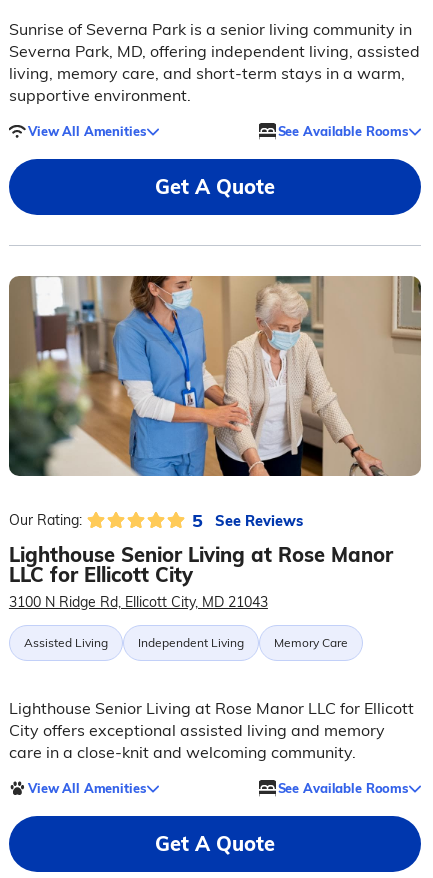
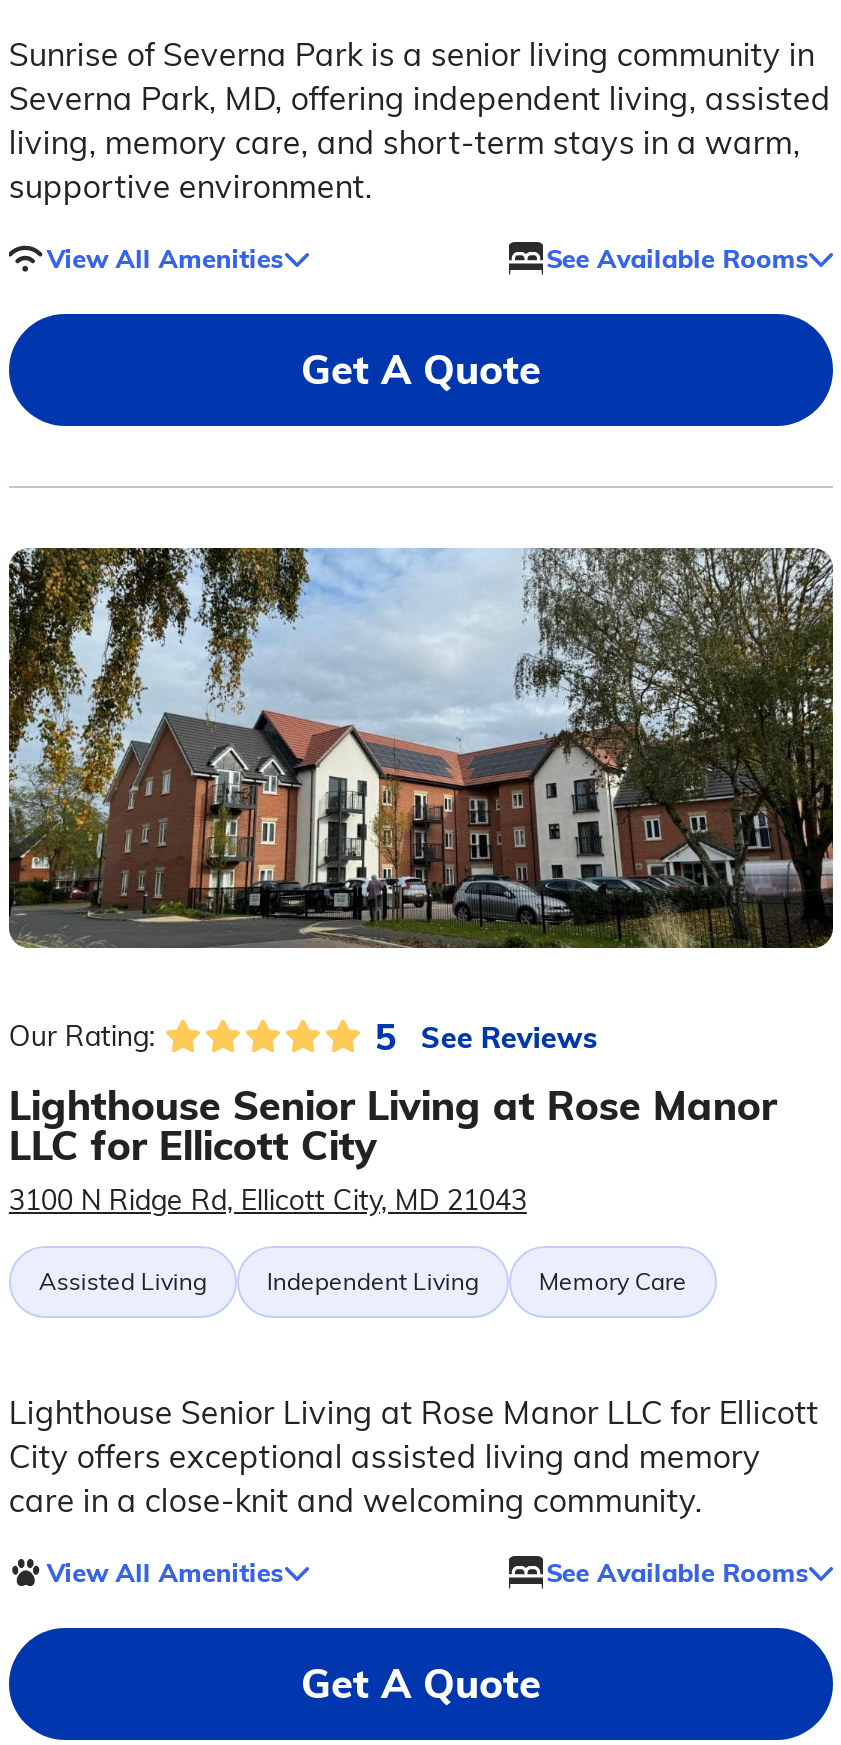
- [image]
+ [image]
